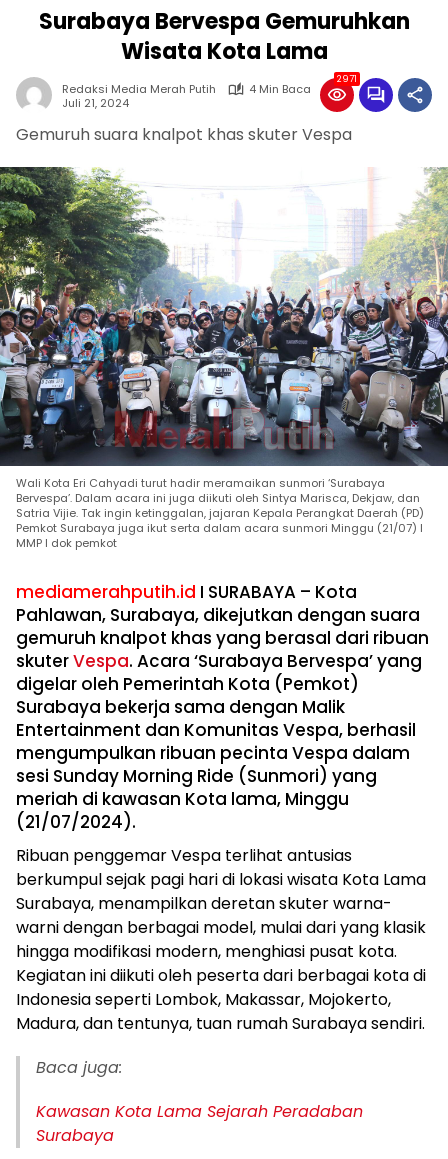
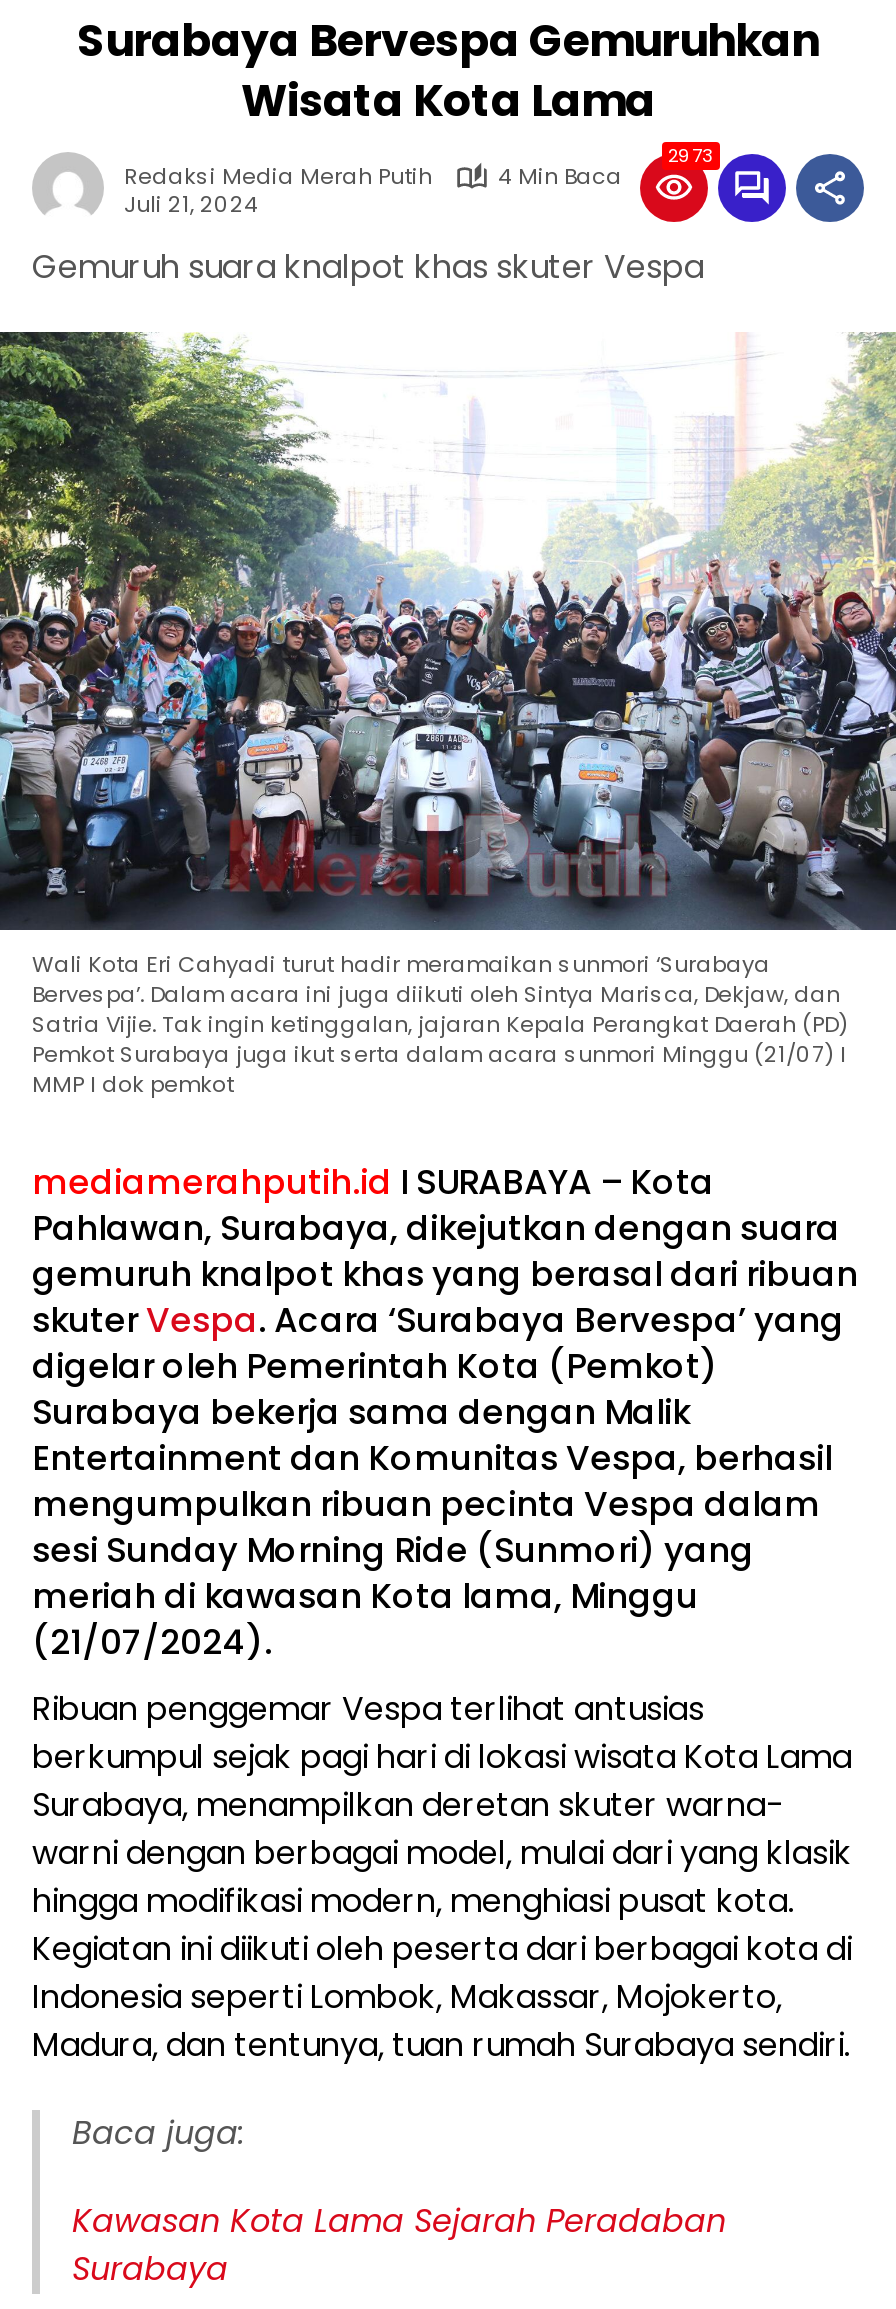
- 2971
+ 2973
